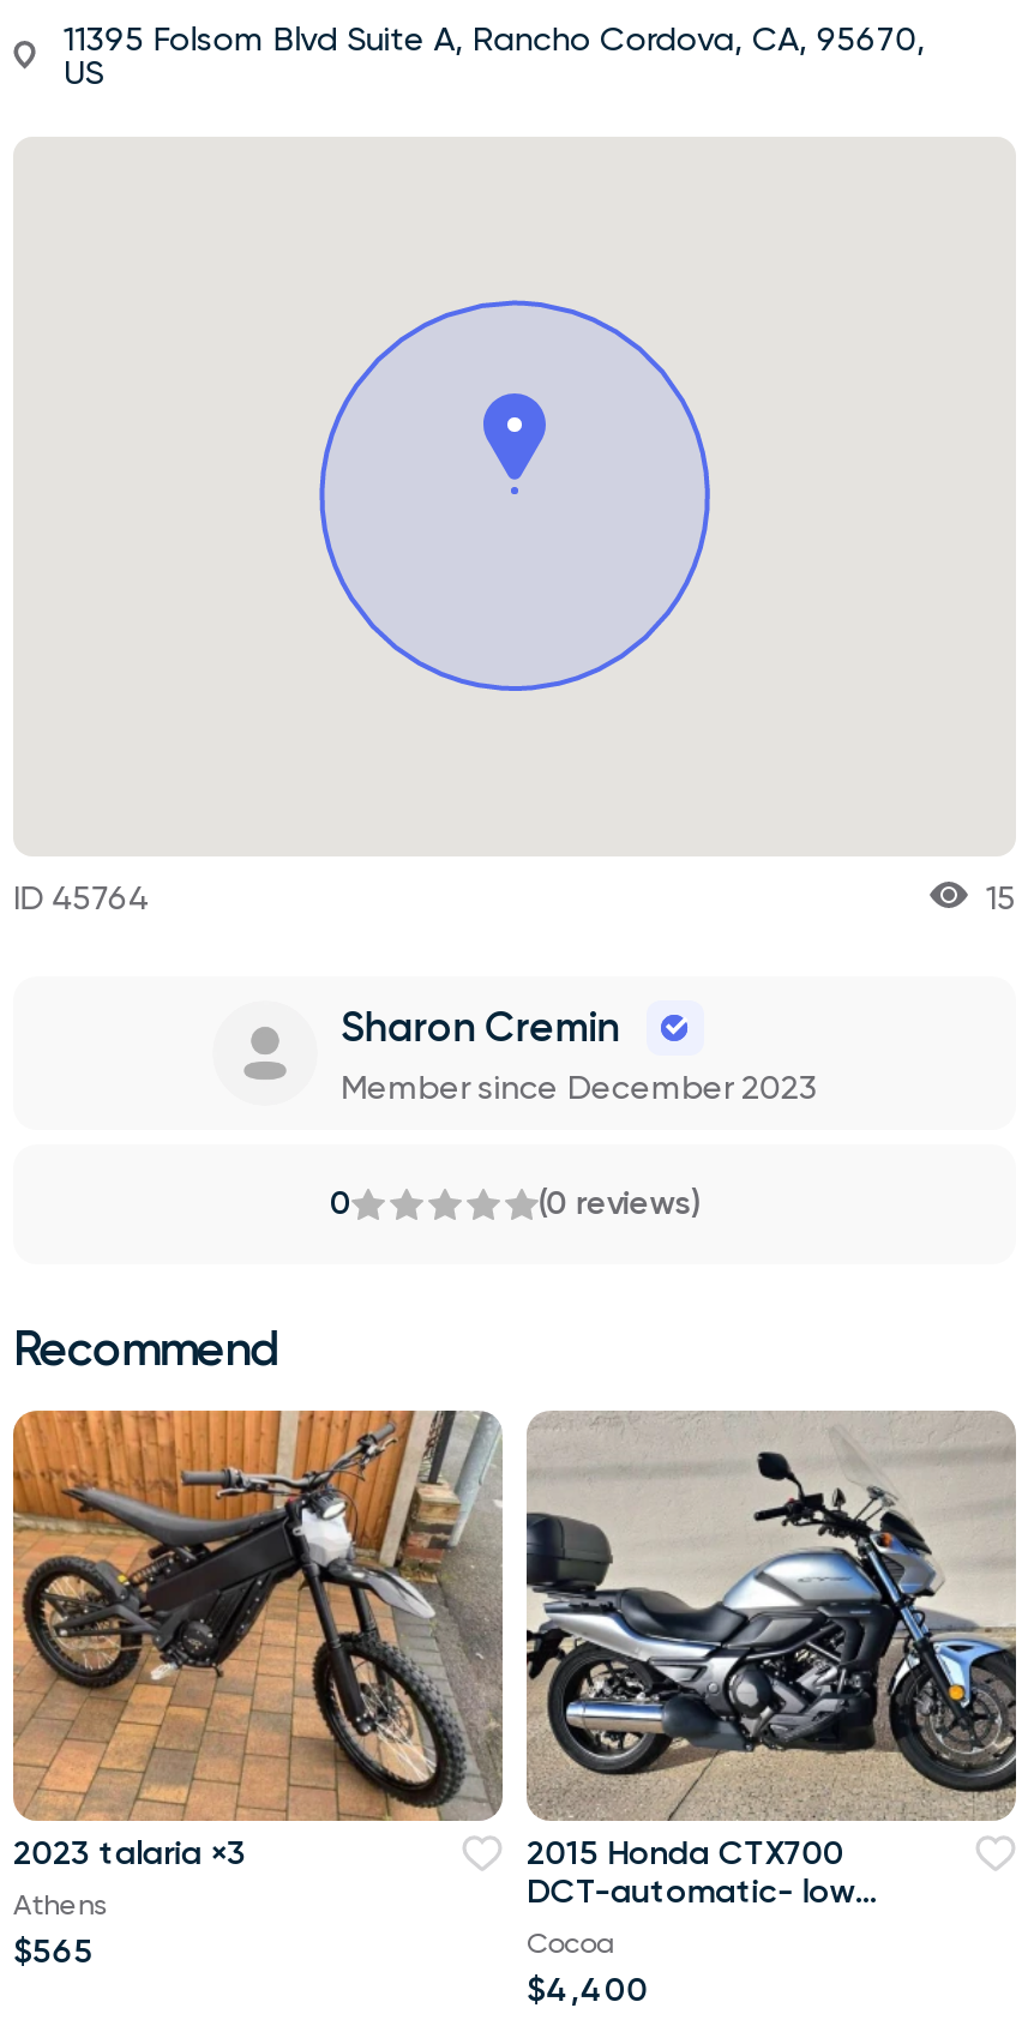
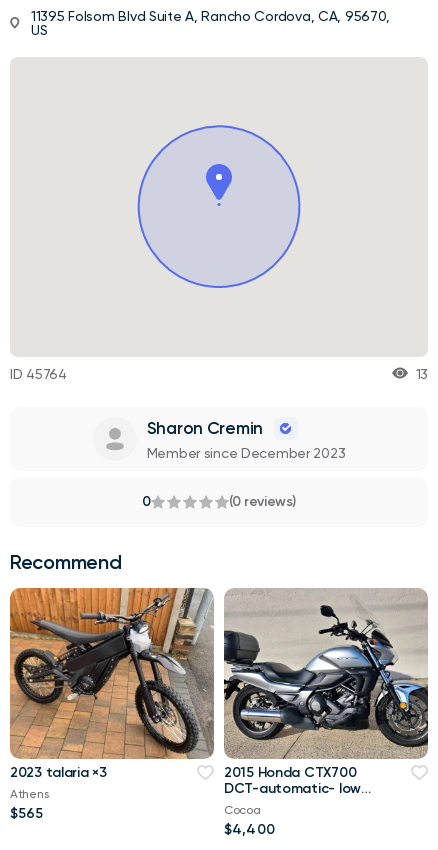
- 15
+ 13
